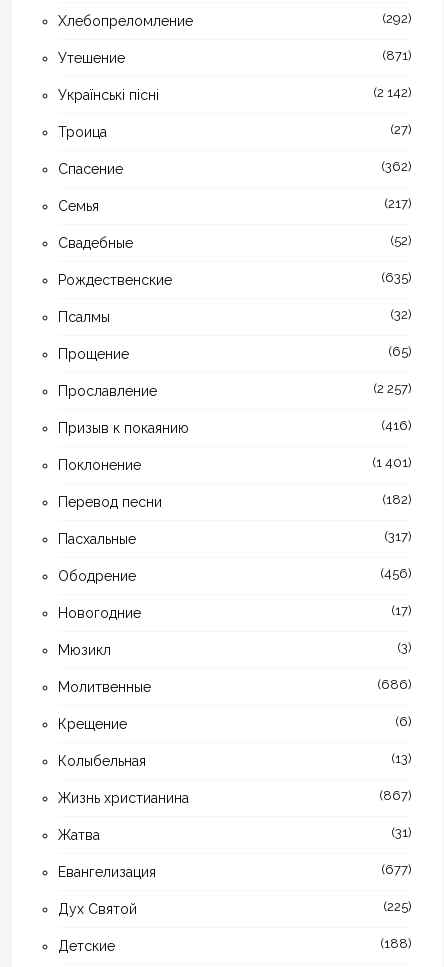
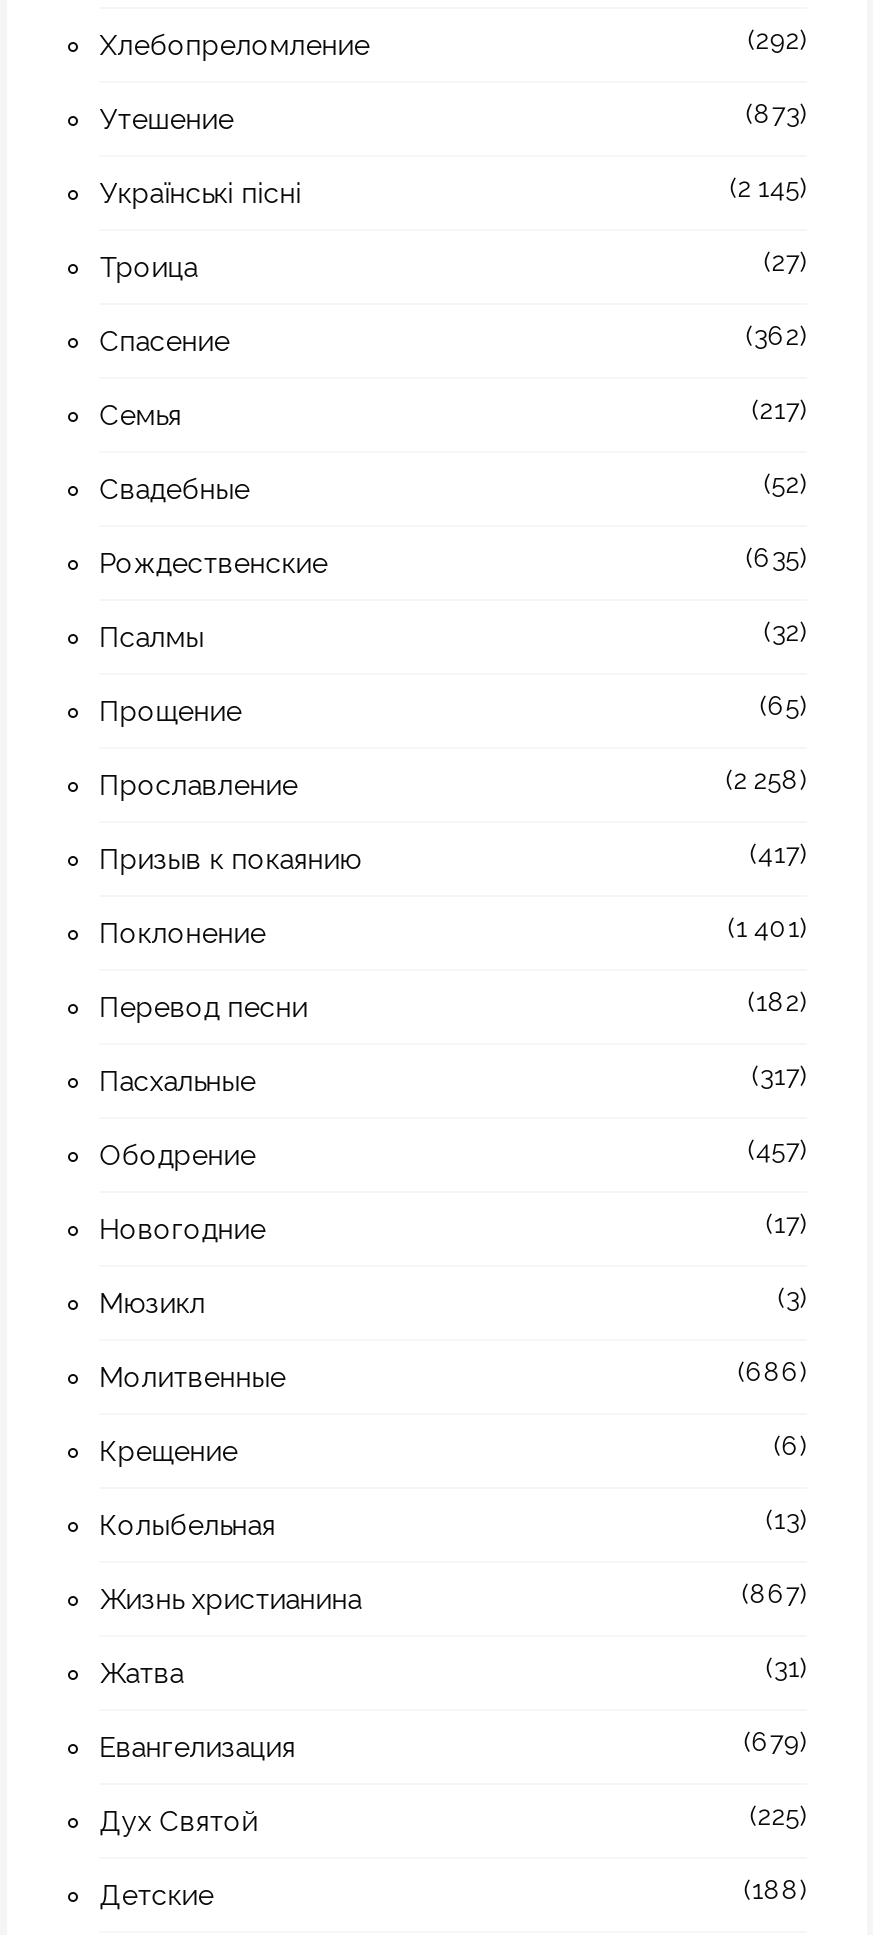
- (871)
+ (873)

- (2 142)
+ (2 145)

- (2 257)
+ (2 258)

- (416)
+ (417)

- (456)
+ (457)

- (677)
+ (679)
